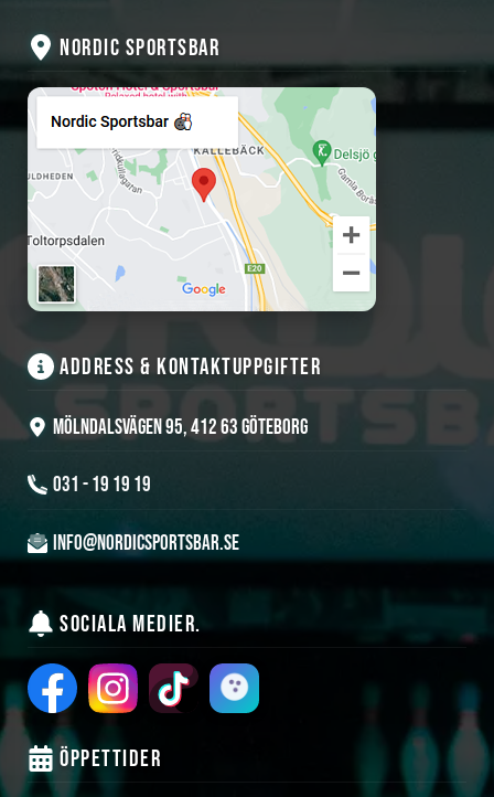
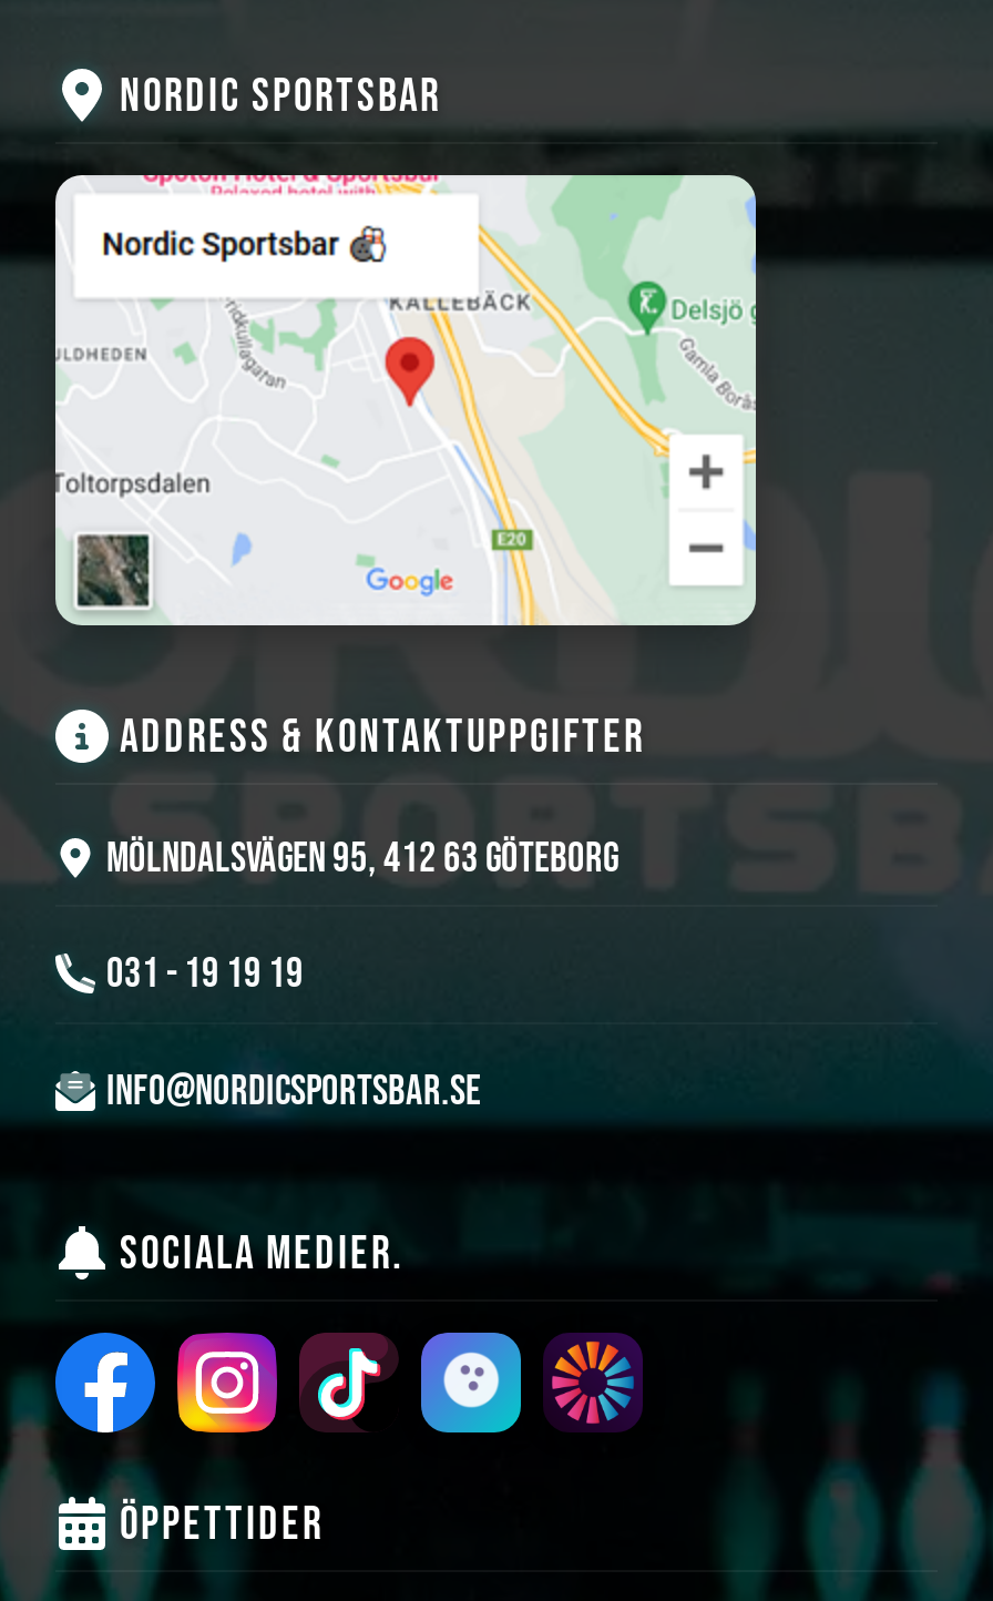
+ [image]
